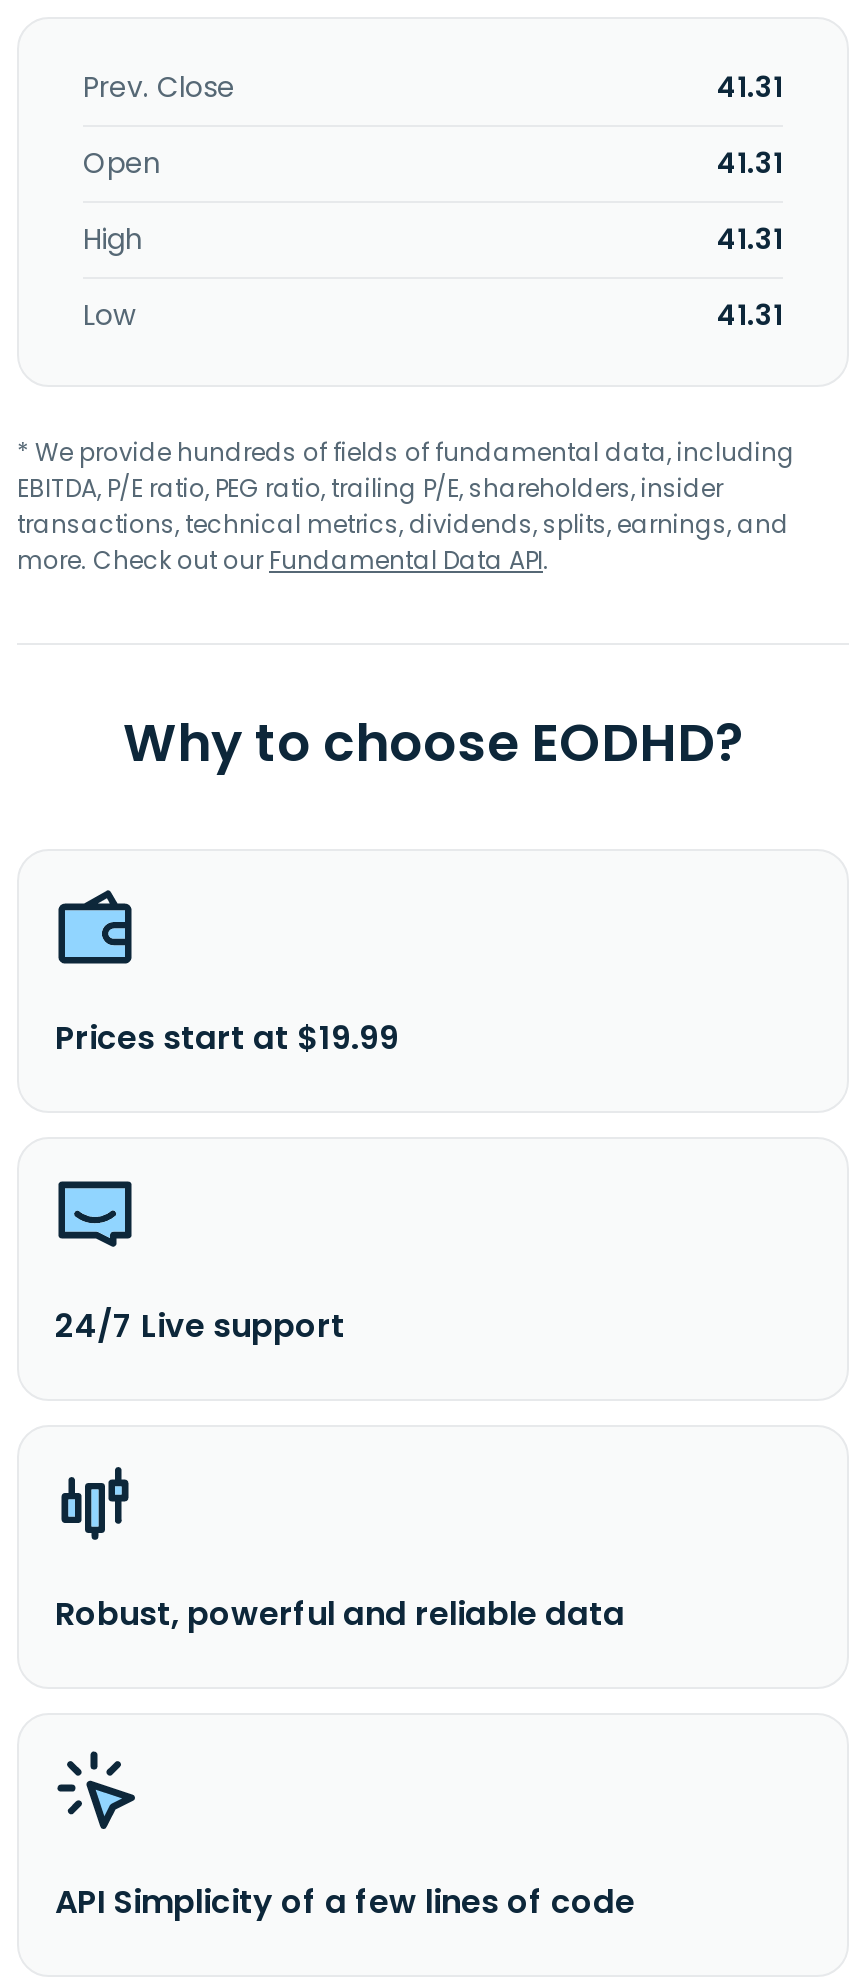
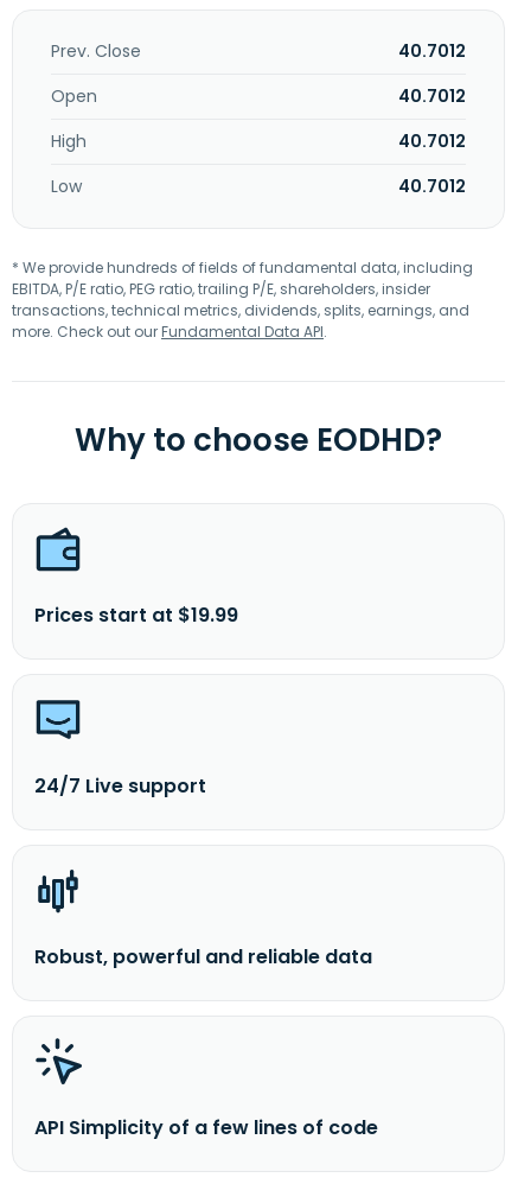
- 41.31
+ 40.7012

- 41.31
+ 40.7012

- 41.31
+ 40.7012

- 41.31
+ 40.7012
